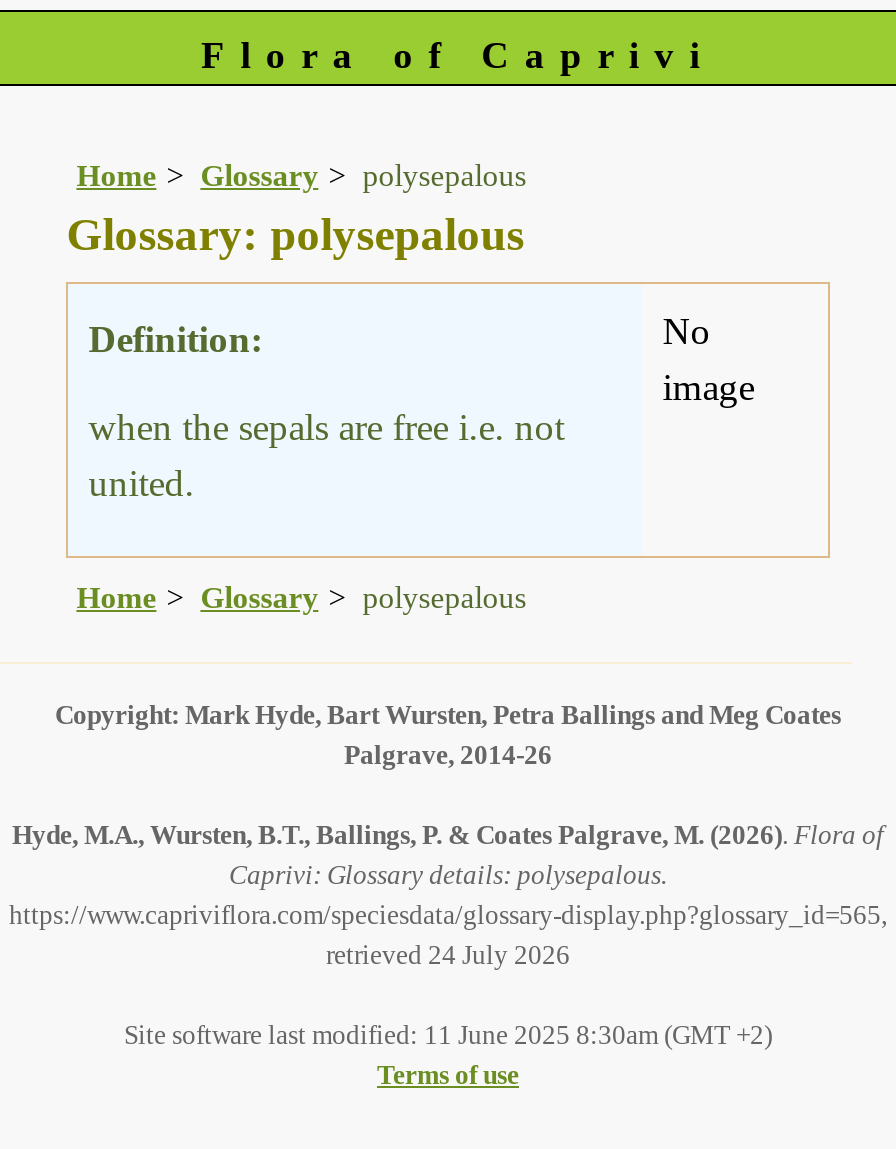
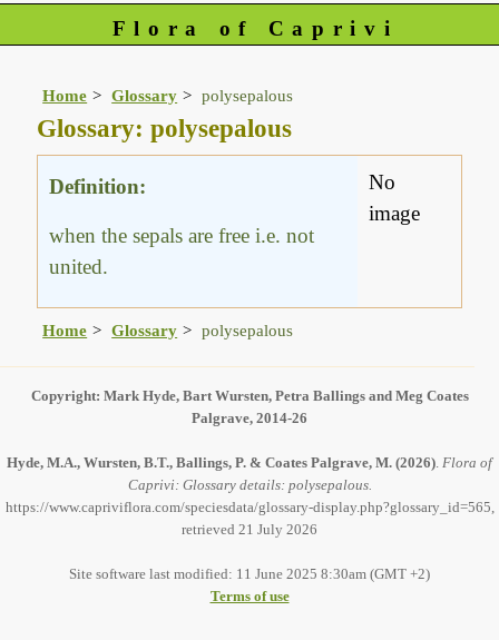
- retrieved 24 July 2026
+ retrieved 21 July 2026
